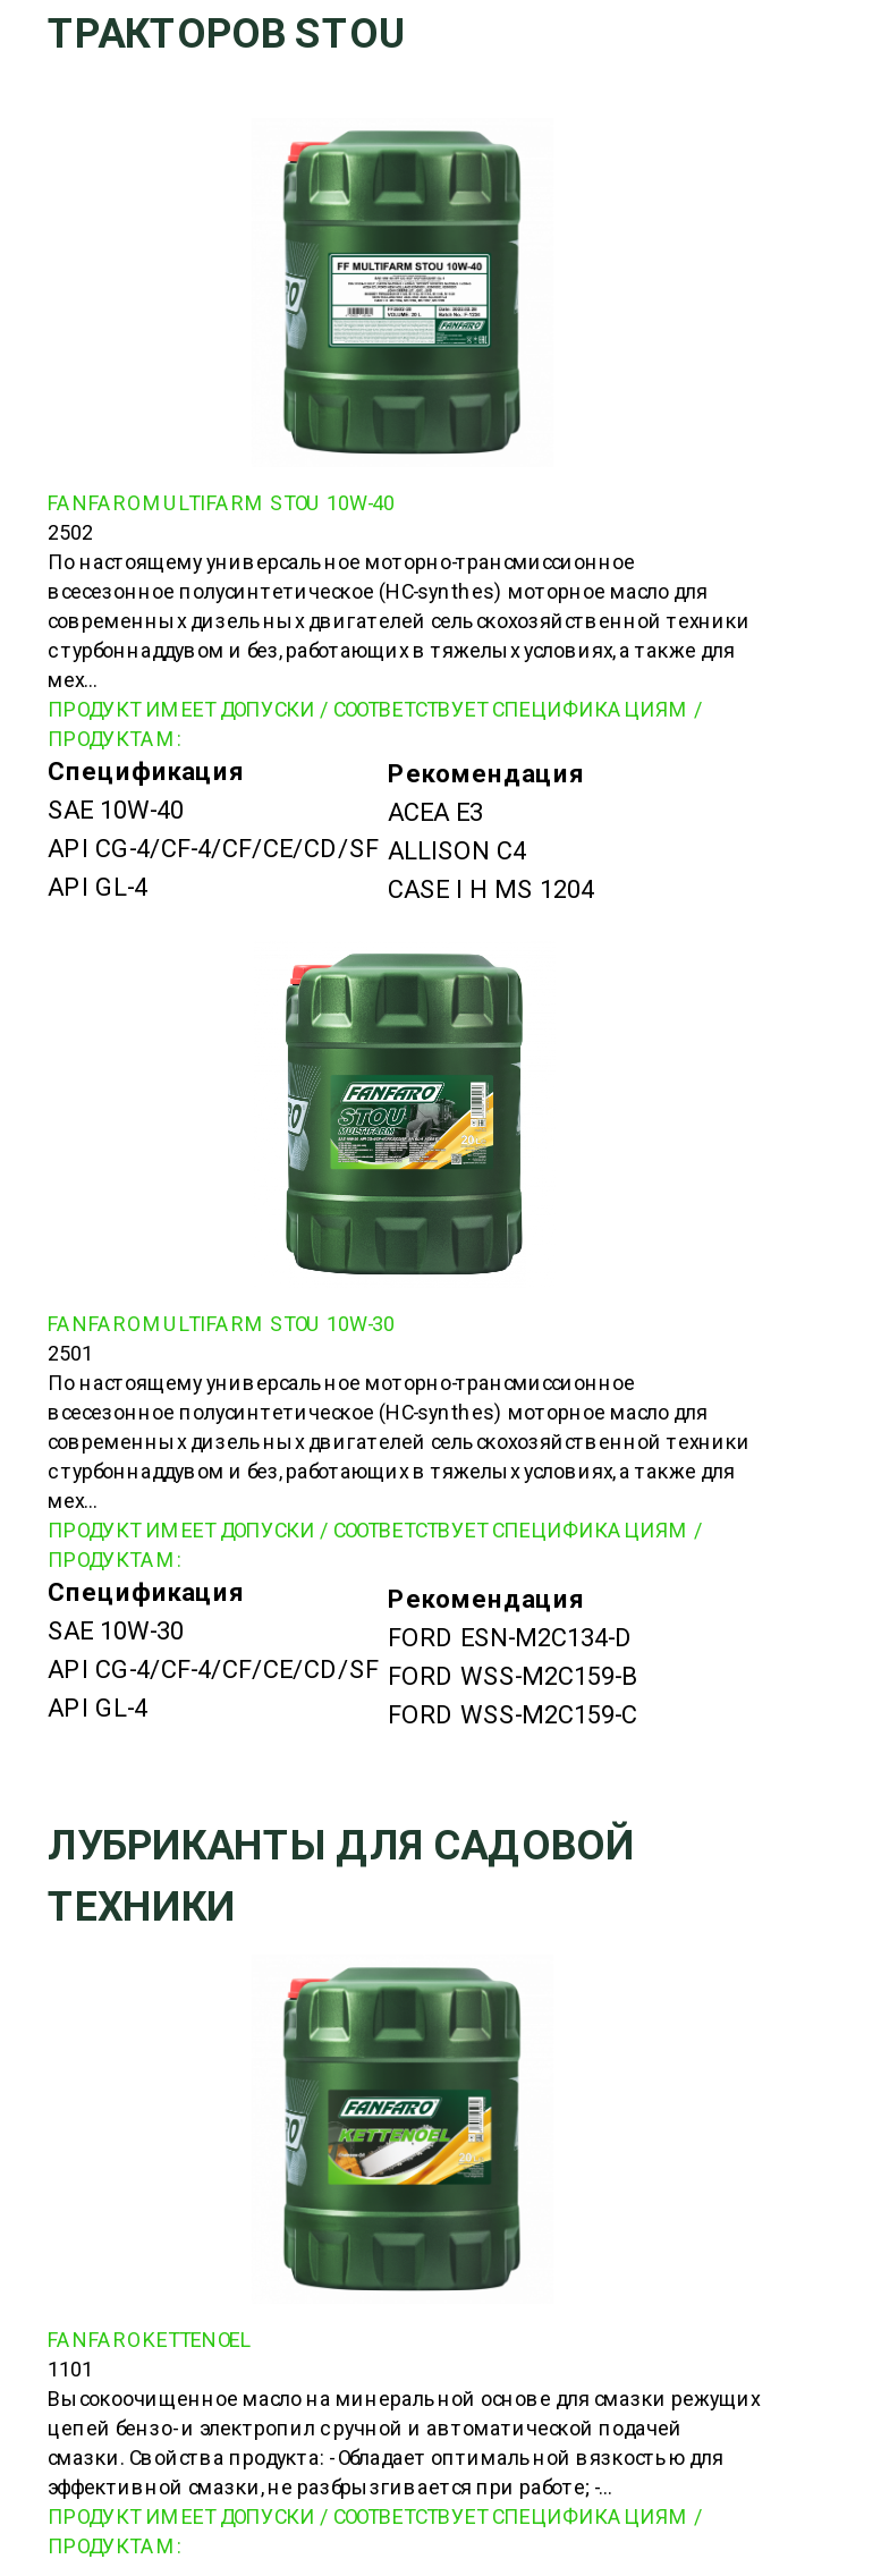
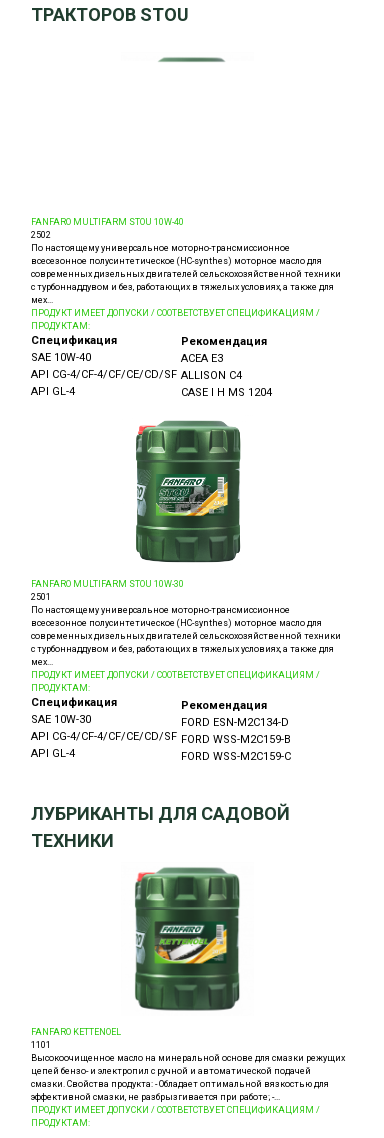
- [image]
